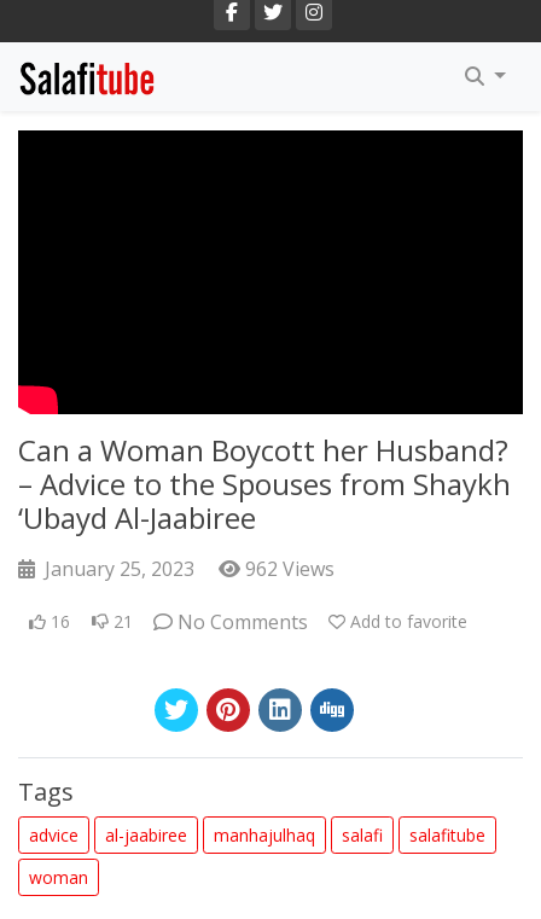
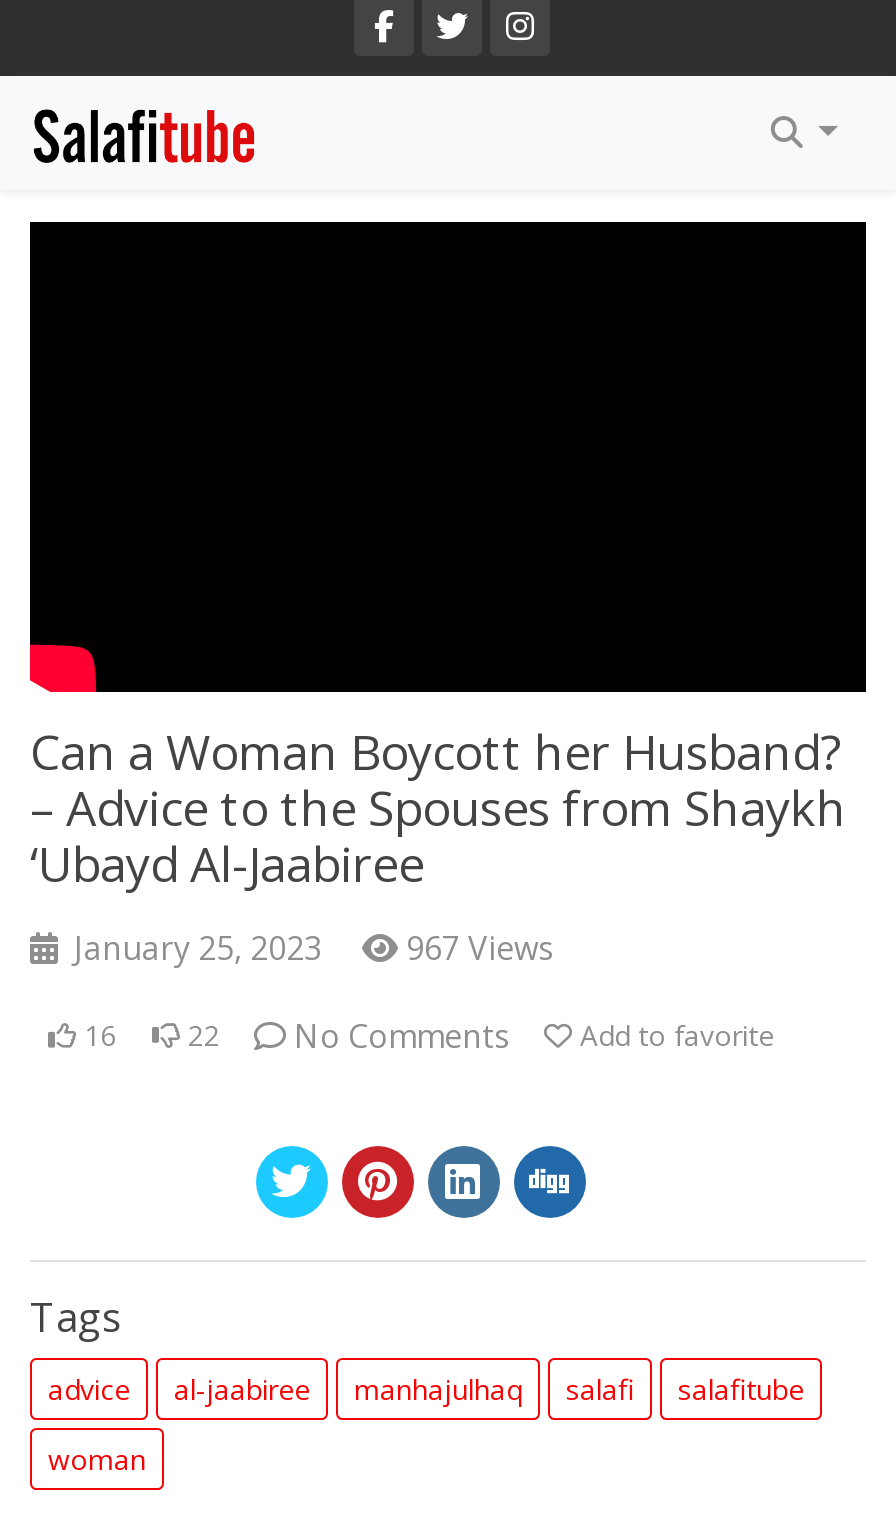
- January 25, 2023 962 Views
+ January 25, 2023 967 Views

- 16 21 No Comments Add to favorite
+ 16 22 No Comments Add to favorite
